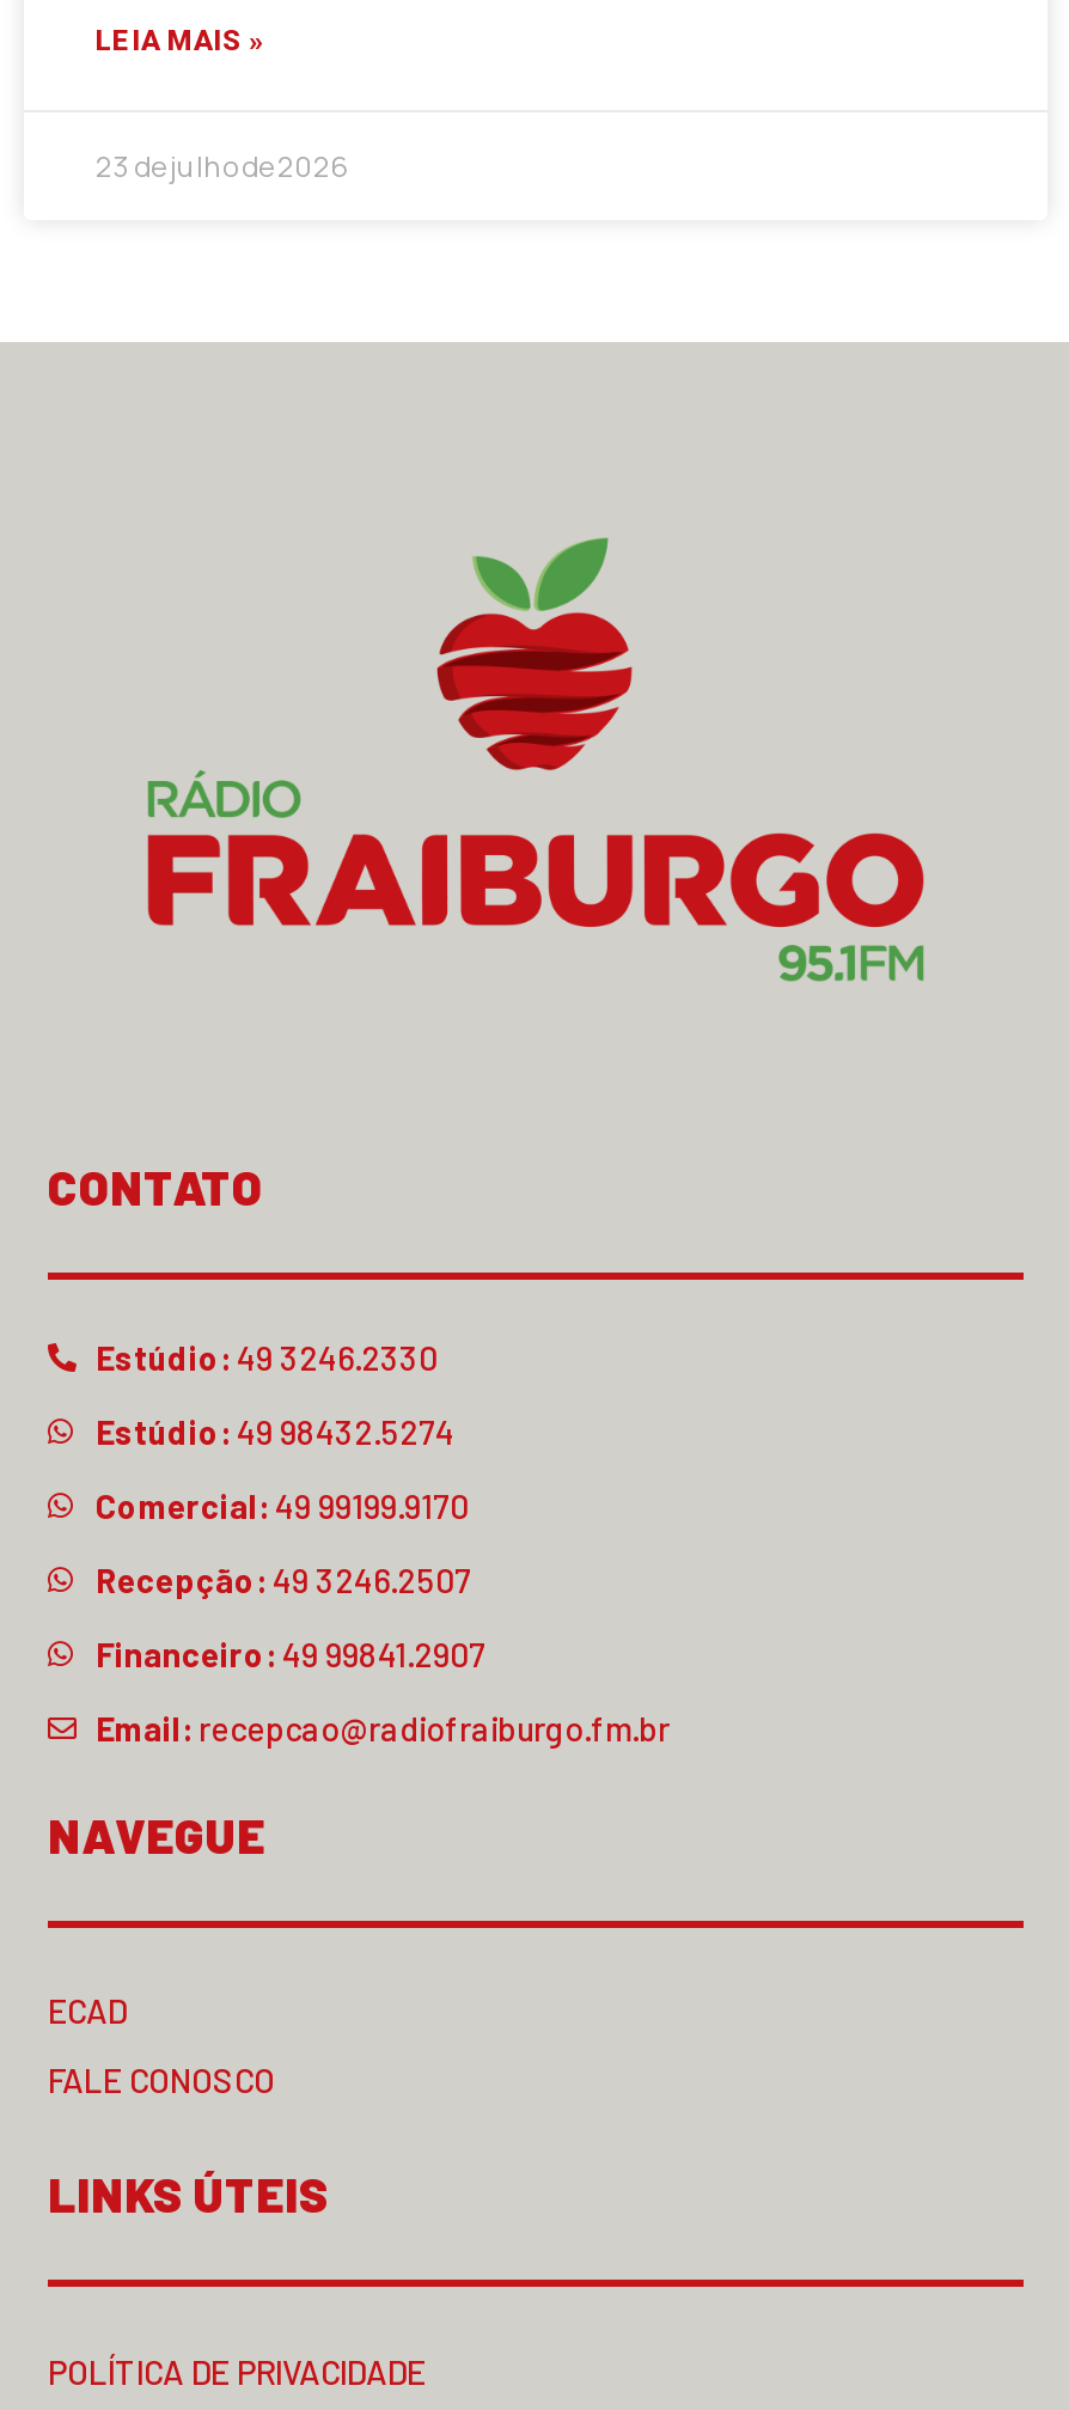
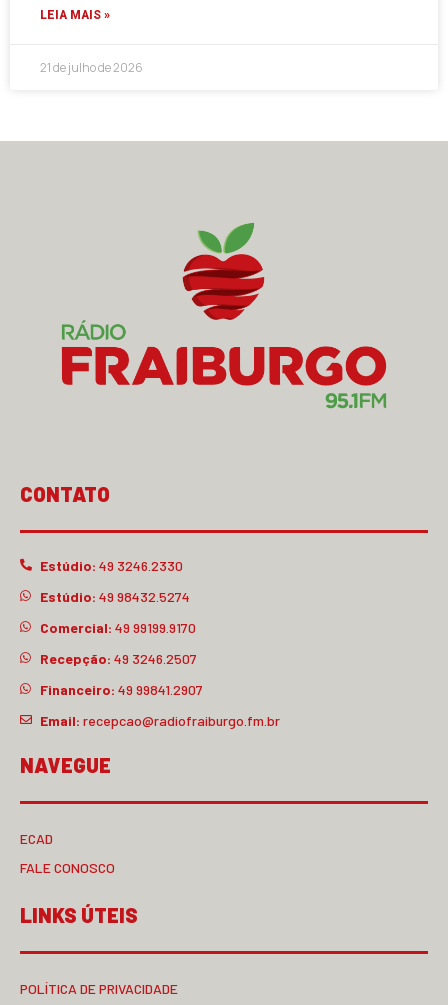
- 23 de julho de 2026
+ 21 de julho de 2026
